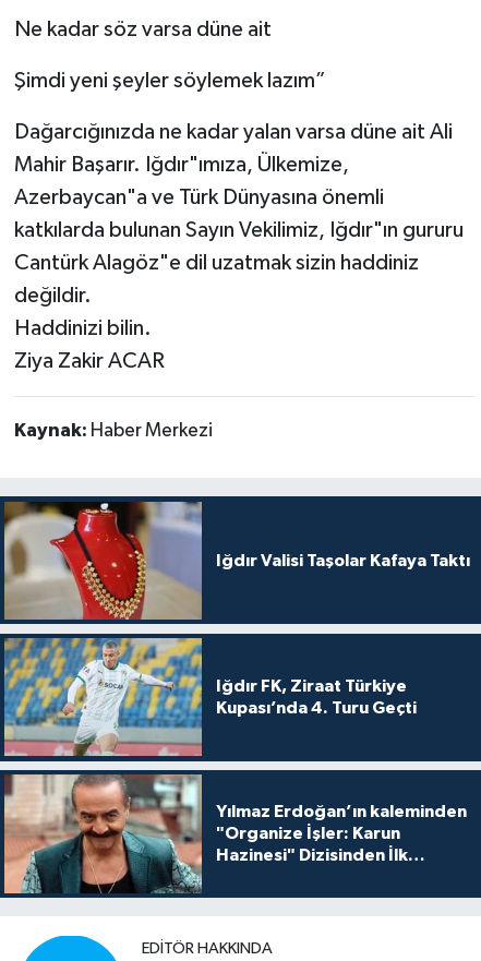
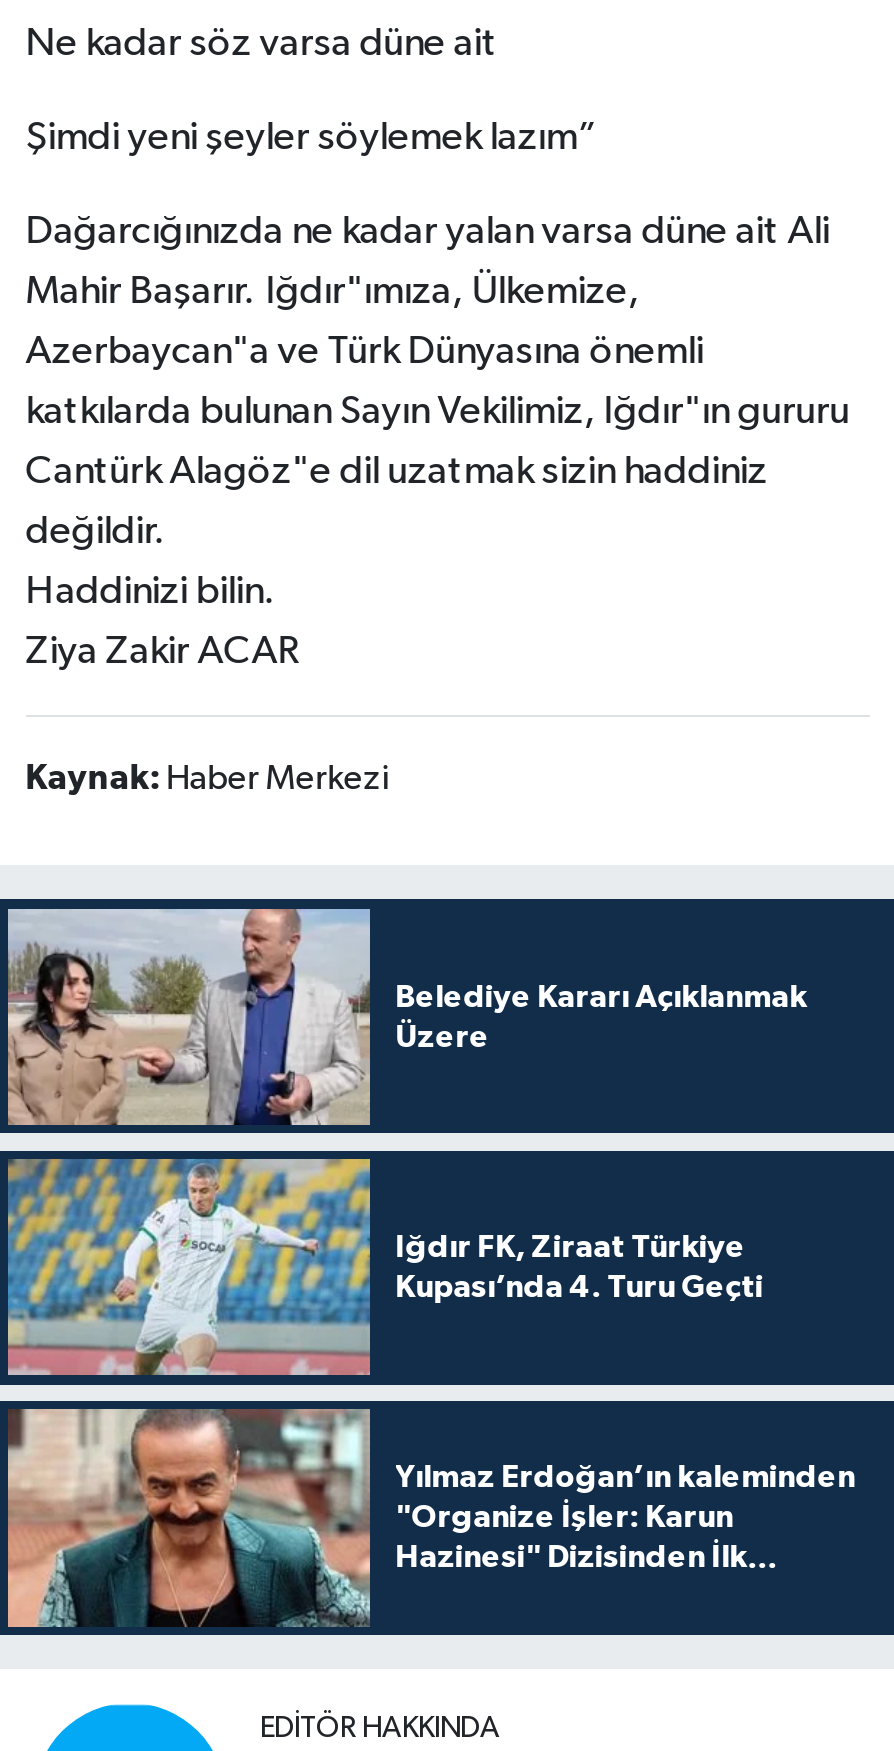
- [image]
- Iğdır Valisi Taşolar Kafaya Taktı
+ [image]
+ Belediye Kararı Açıklanmak
+ Üzere
